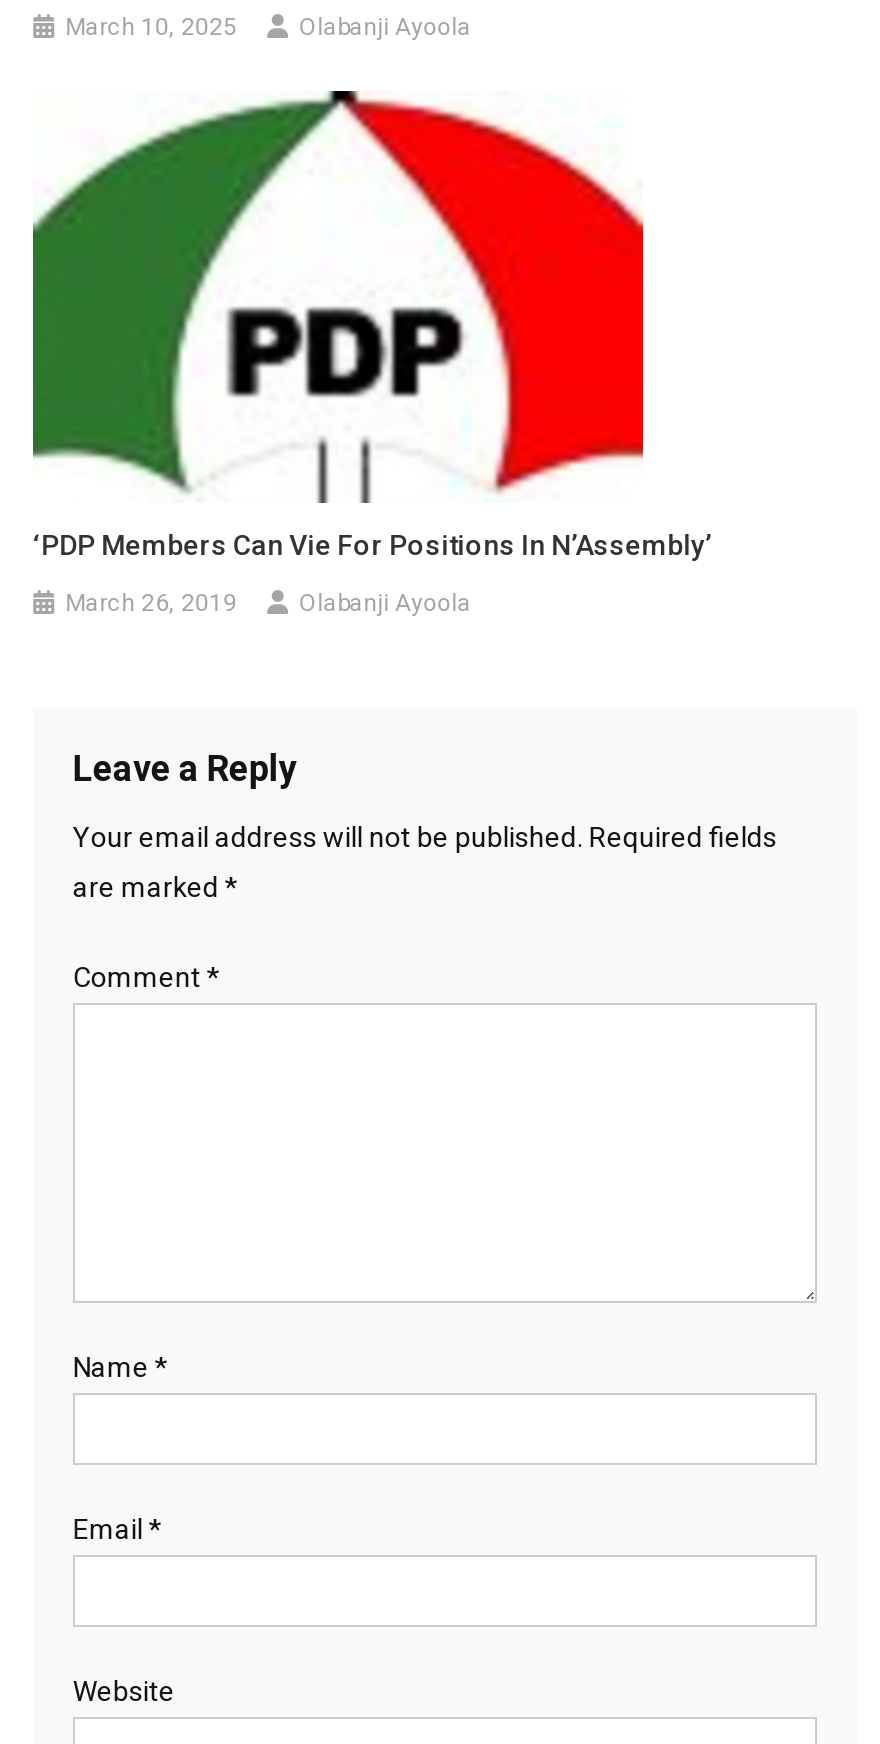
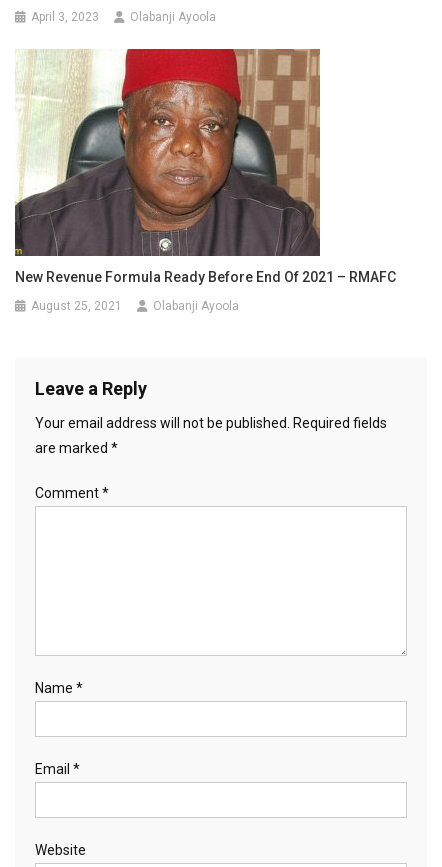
- March 10, 2025
+ April 3, 2023

- [image]
- ‘PDP Members Can Vie For Positions In N’Assembly’
+ [image]
+ New Revenue Formula Ready Before End Of 2021 – RMAFC

- March 26, 2019
+ August 25, 2021
